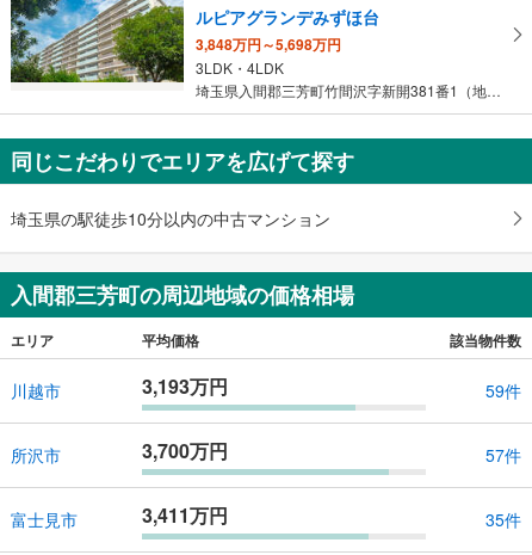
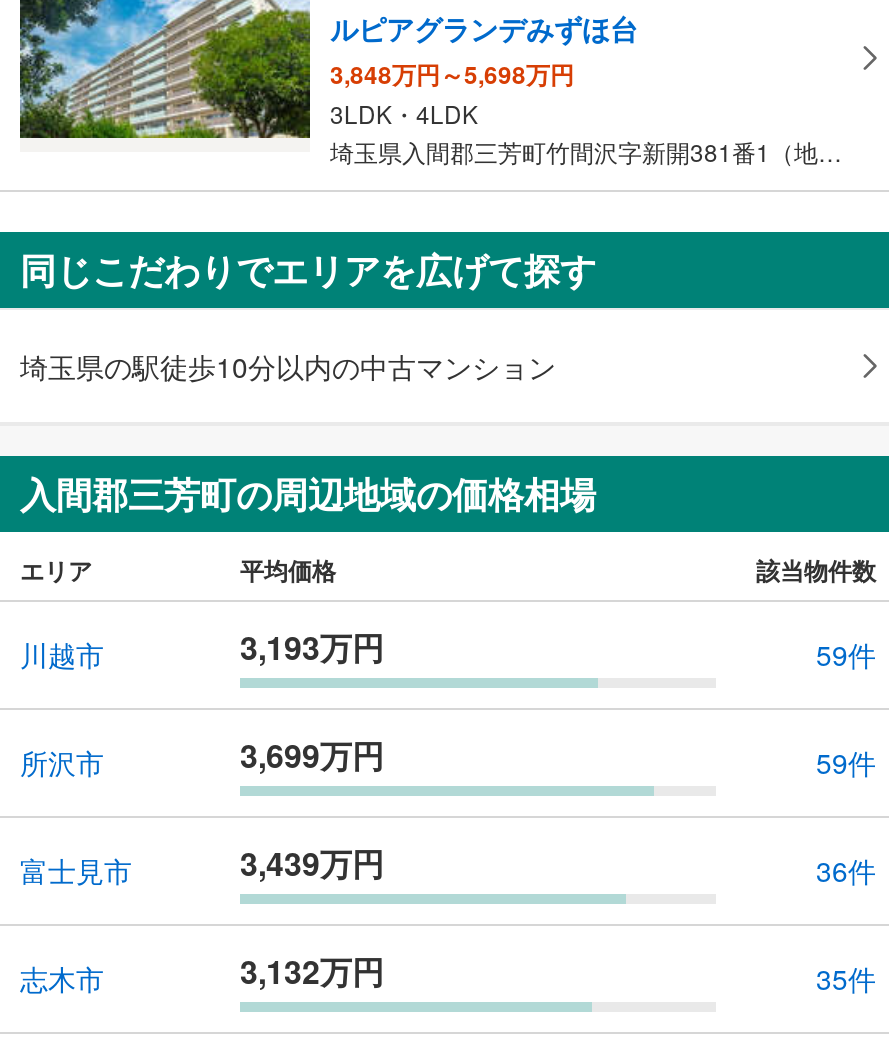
- 3,700万円
+ 3,699万円

- 57件
+ 59件

- 3,411万円
+ 3,439万円
+ 36件
+ 志木市
+ 3,132万円
